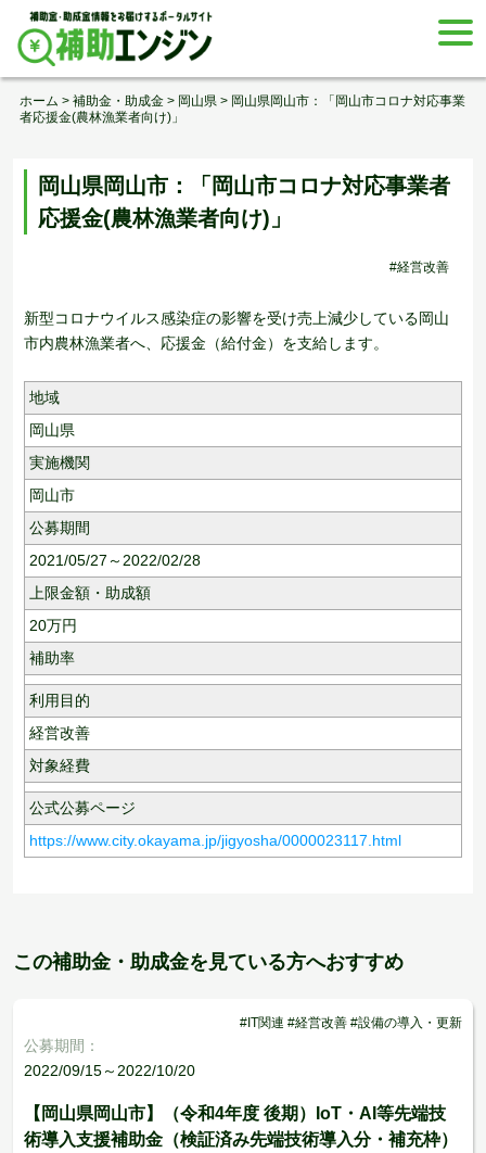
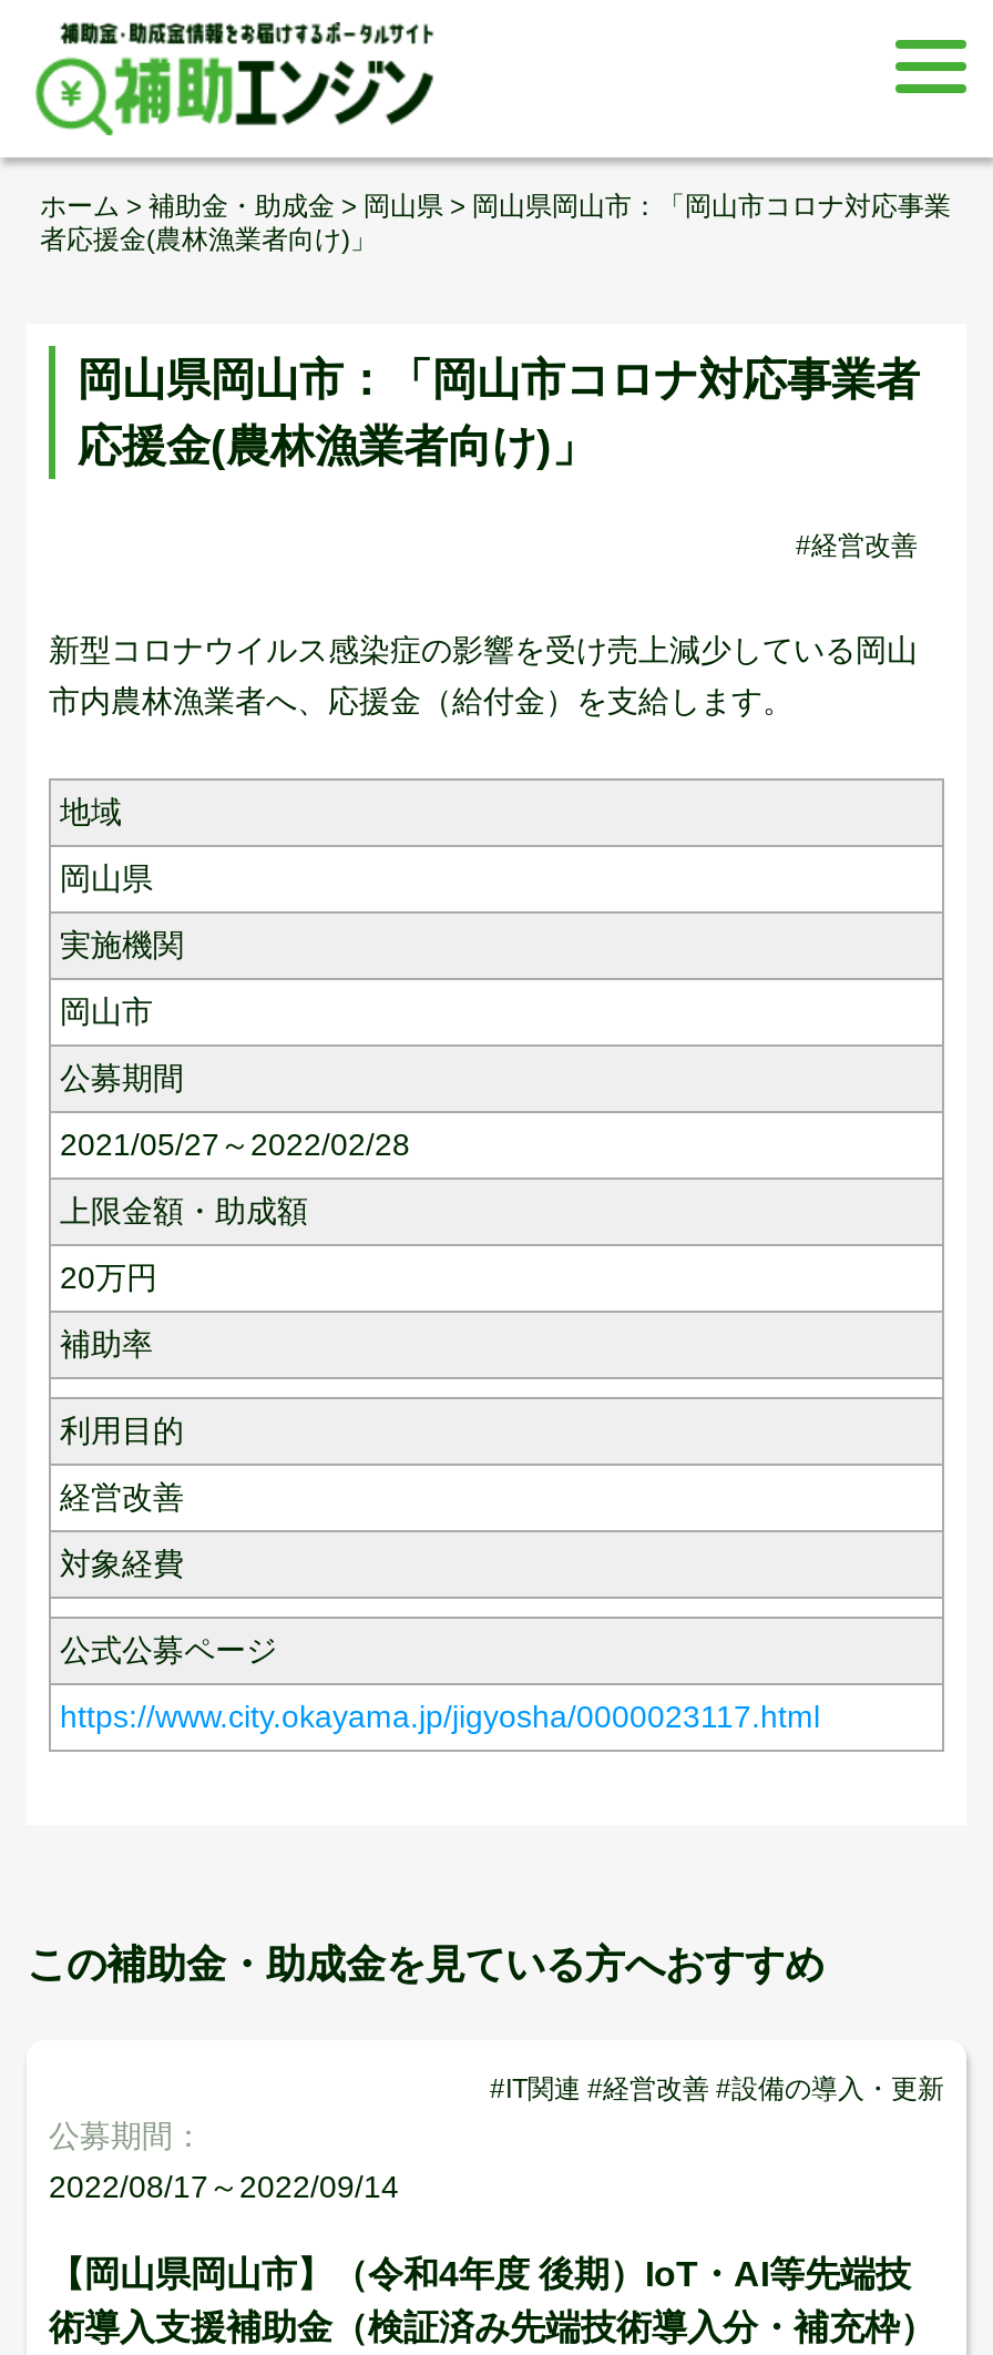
- 2022/09/15～2022/10/20
+ 2022/08/17～2022/09/14
